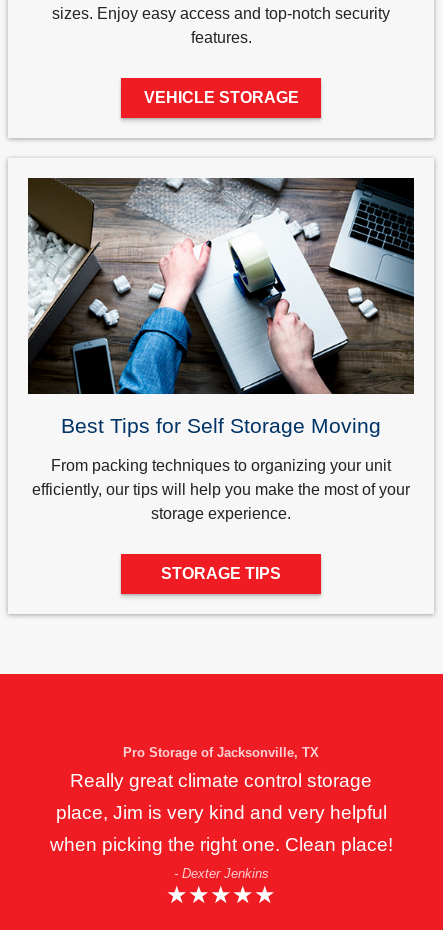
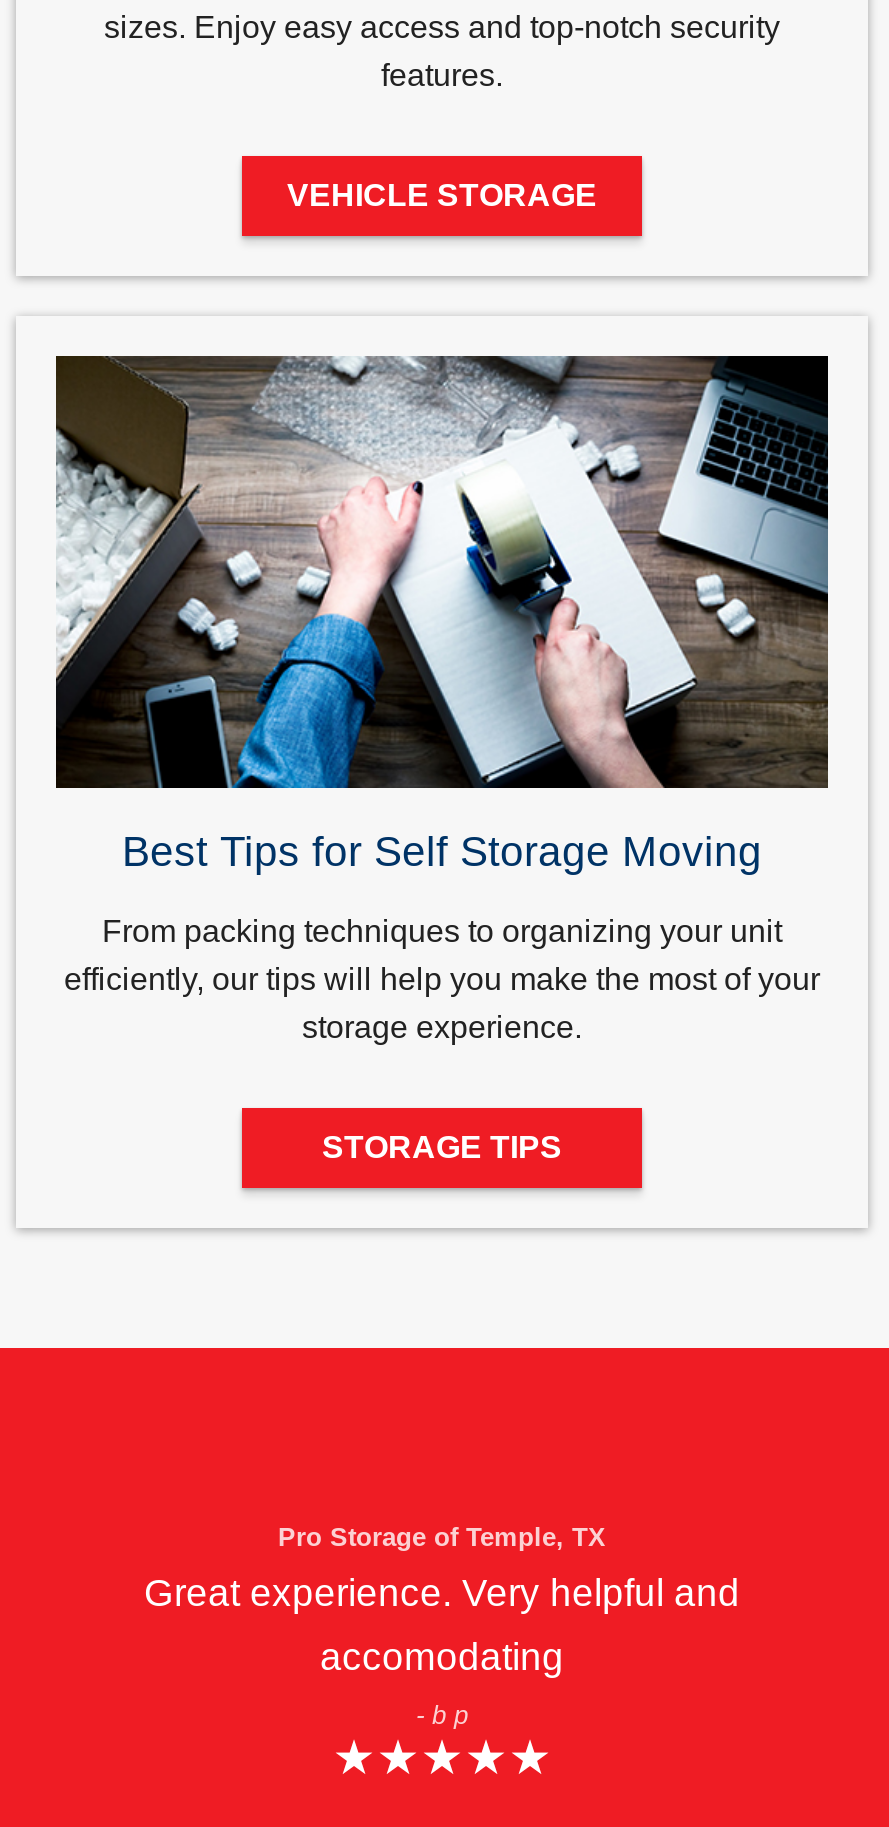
- Pro Storage of Jacksonville, TX
- Really great climate control storage
- place, Jim is very kind and very helpful
- when picking the right one. Clean place!
- - Dexter Jenkins
+ Pro Storage of Temple, TX
+ Great experience. Very helpful and
+ accomodating
+ - b p
